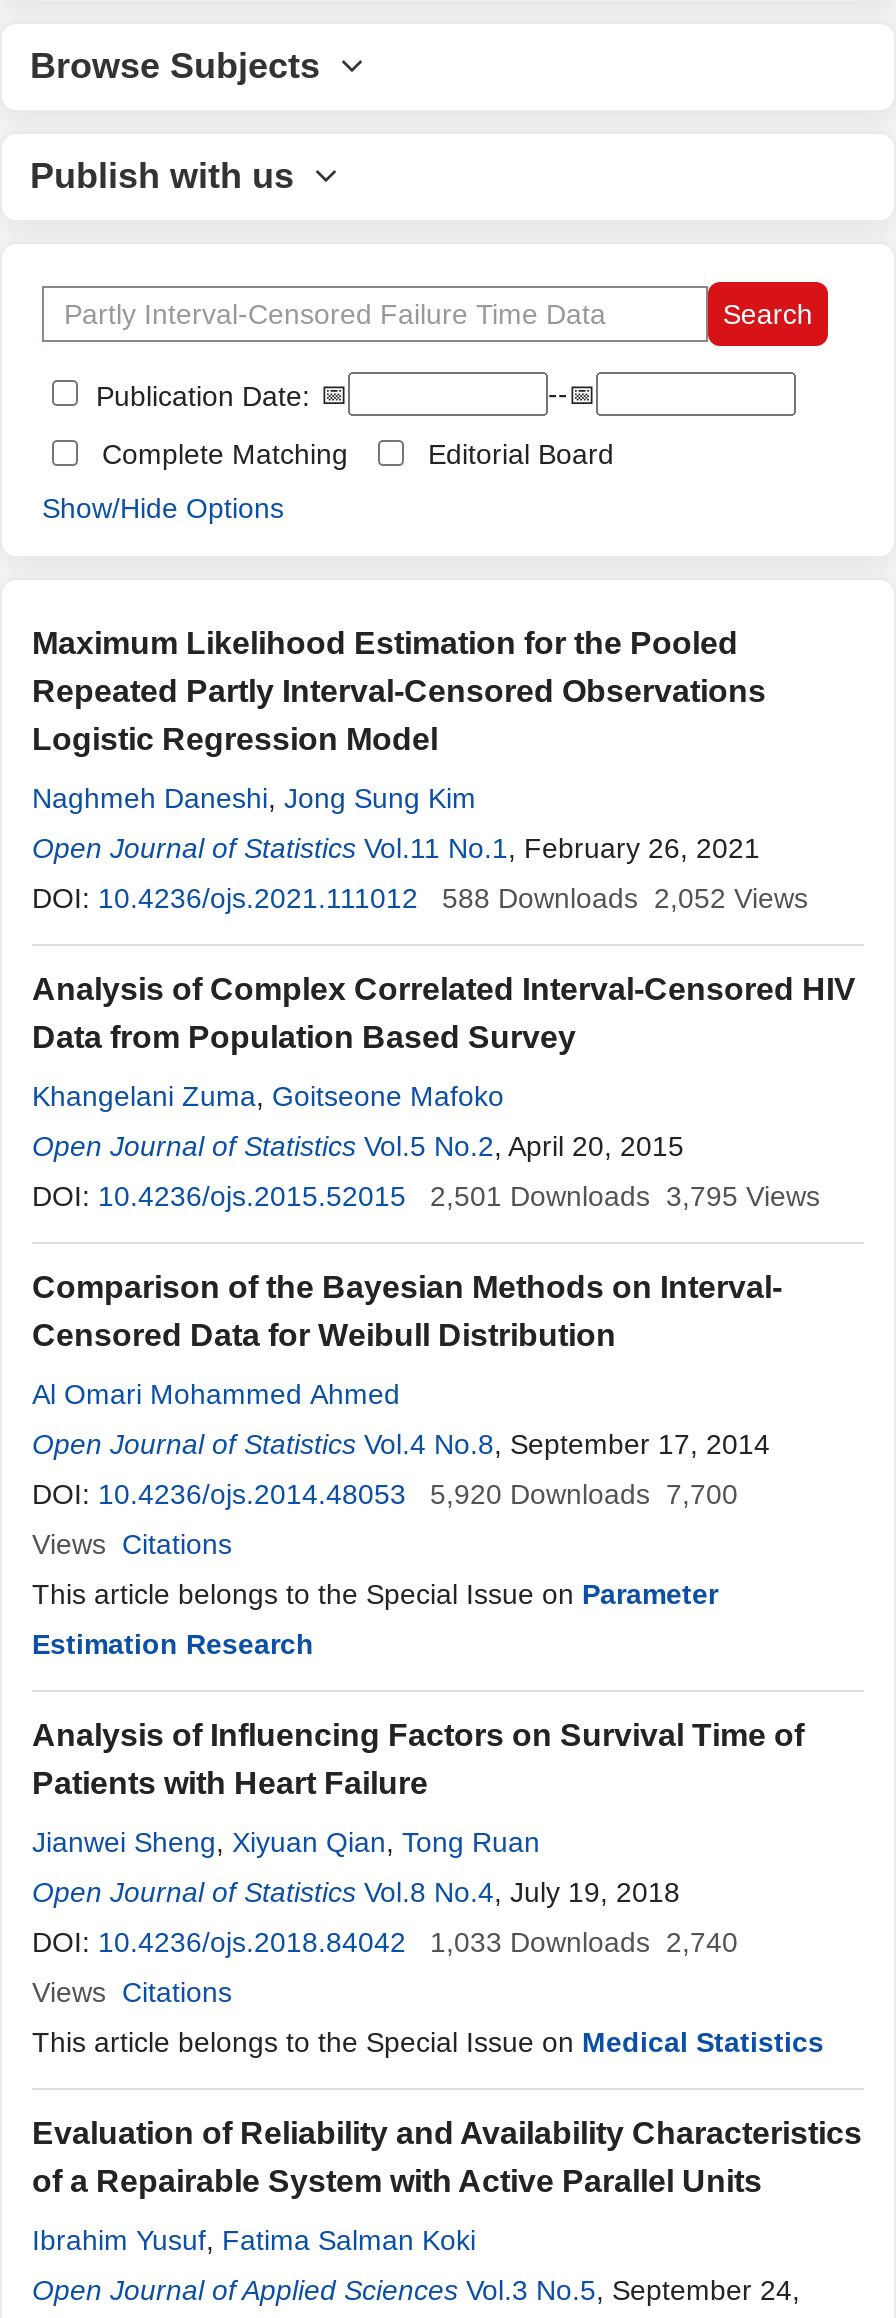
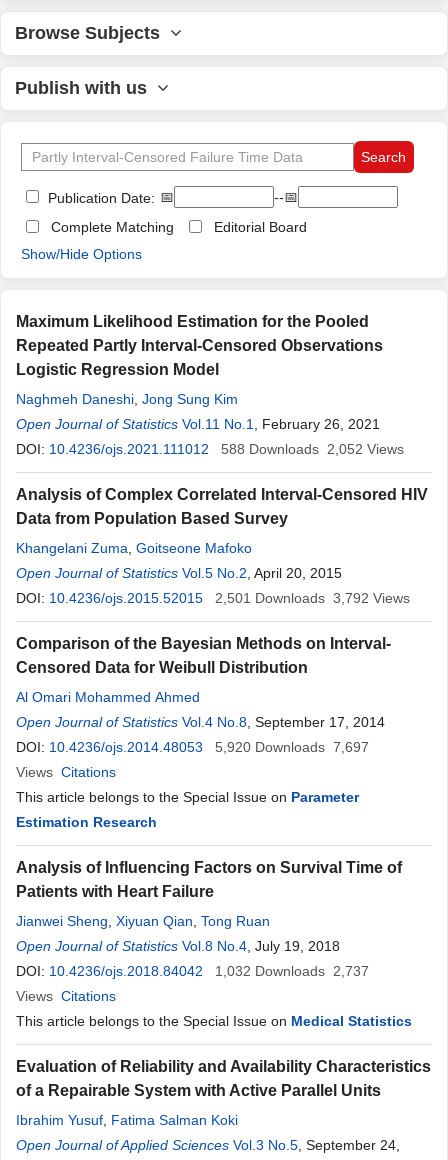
- 2,501 Downloads 3,795 Views
+ 2,501 Downloads 3,792 Views

- DOI: 10.4236/ojs.2014.48053 5,920 Downloads 7,700
+ DOI: 10.4236/ojs.2014.48053 5,920 Downloads 7,697

- DOI: 10.4236/ojs.2018.84042 1,033 Downloads 2,740
+ DOI: 10.4236/ojs.2018.84042 1,032 Downloads 2,737
